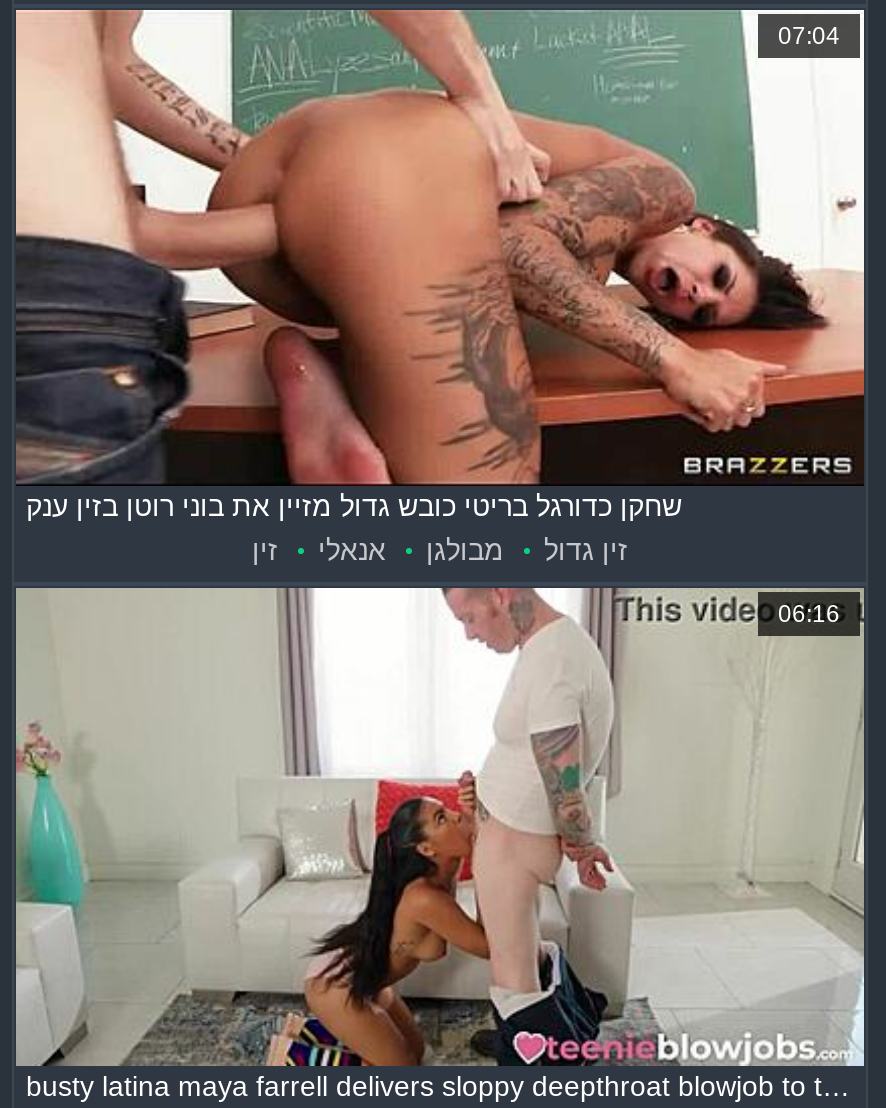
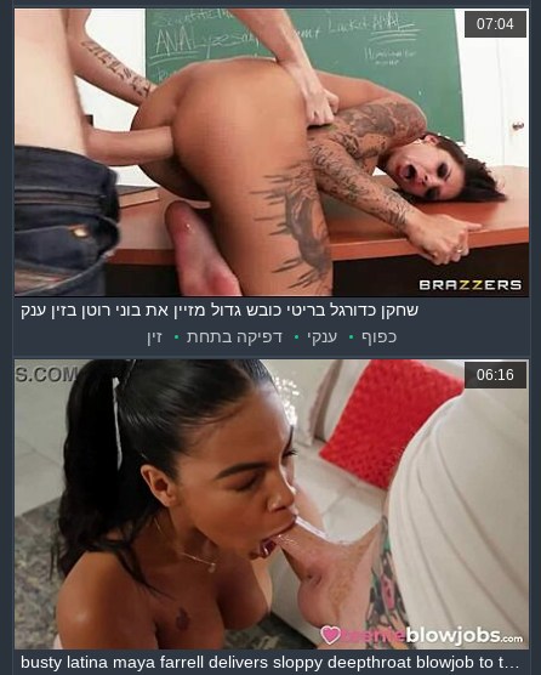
- אנאלי
- מבולגן
- זין גדול
+ דפיקה בתחת
+ ענקי
+ כפוף

- [image]
+ [image]
